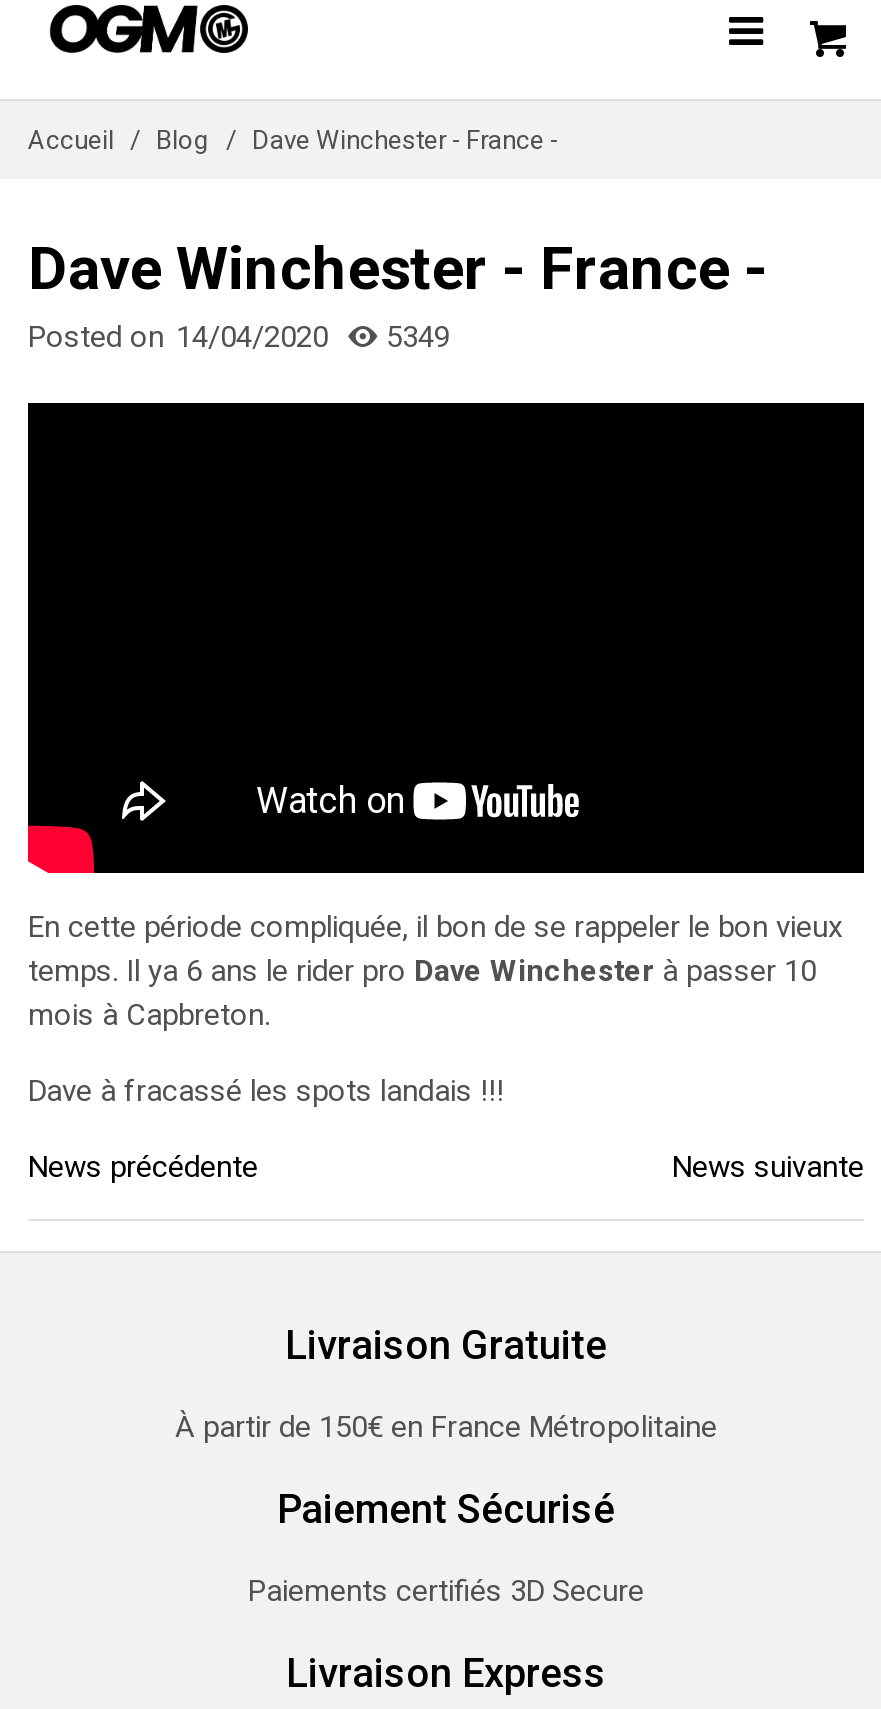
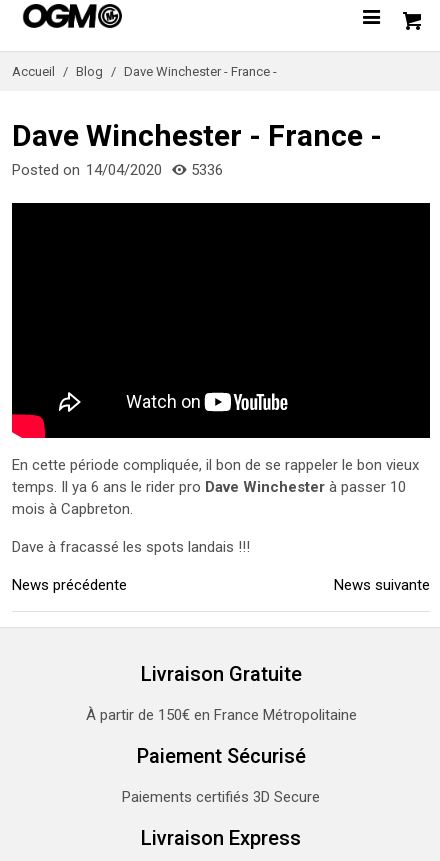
- Posted on 14/04/2020 5349
+ Posted on 14/04/2020 5336
